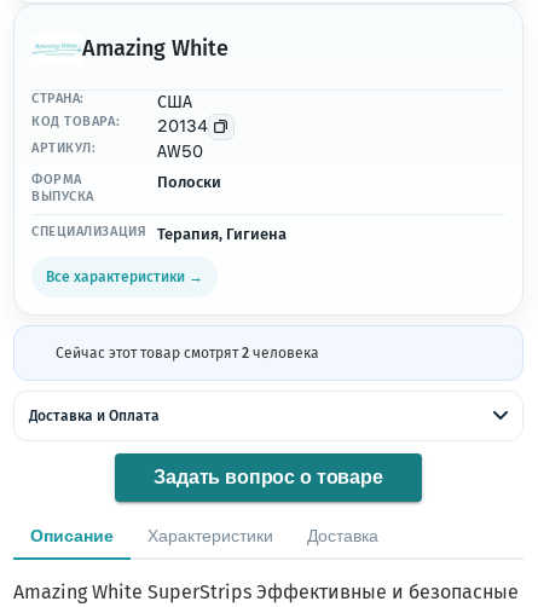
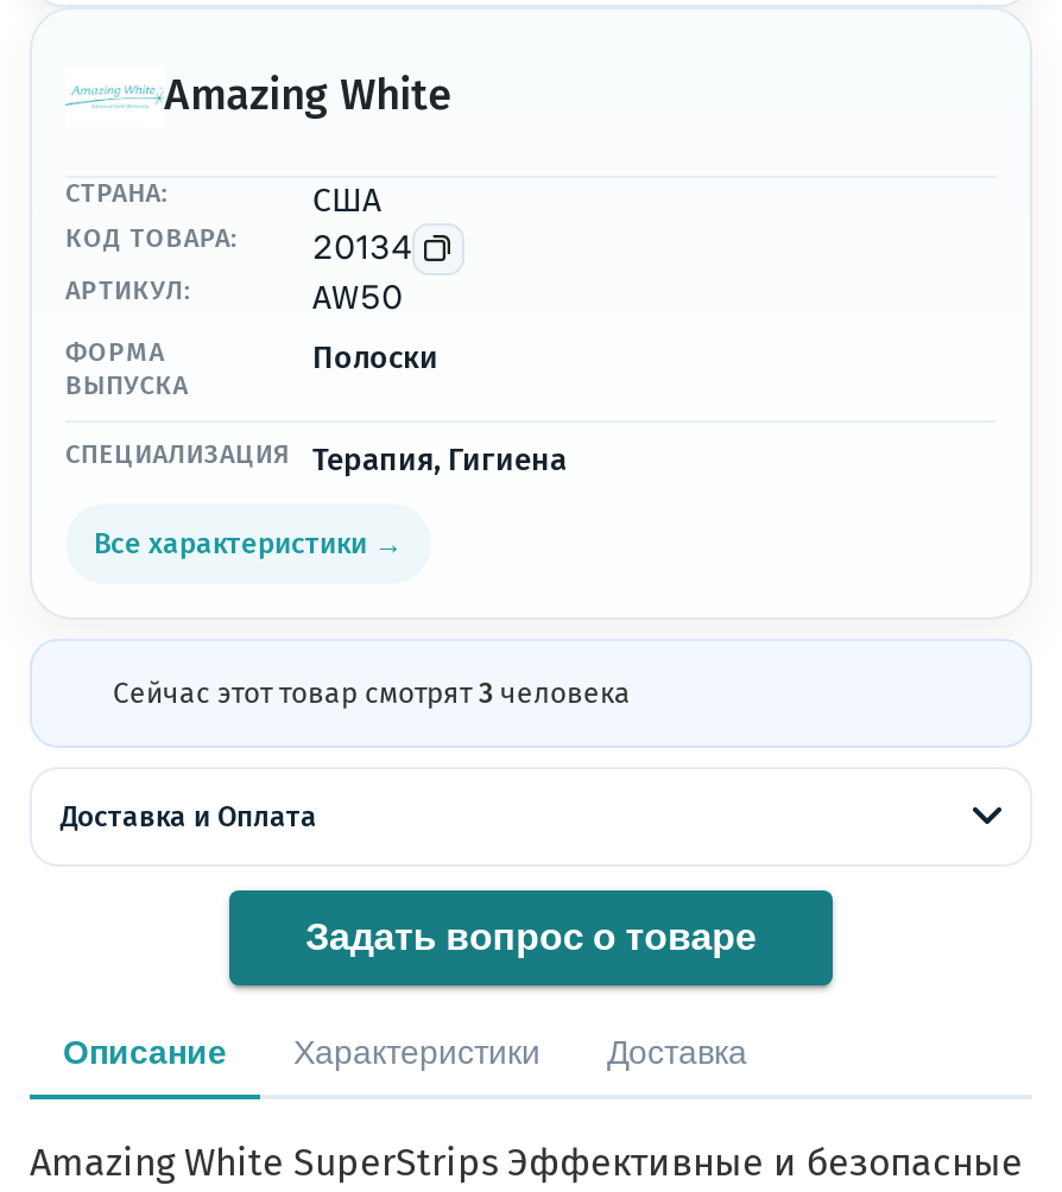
- Сейчас этот товар смотрят 2 человека
+ Сейчас этот товар смотрят 3 человека
